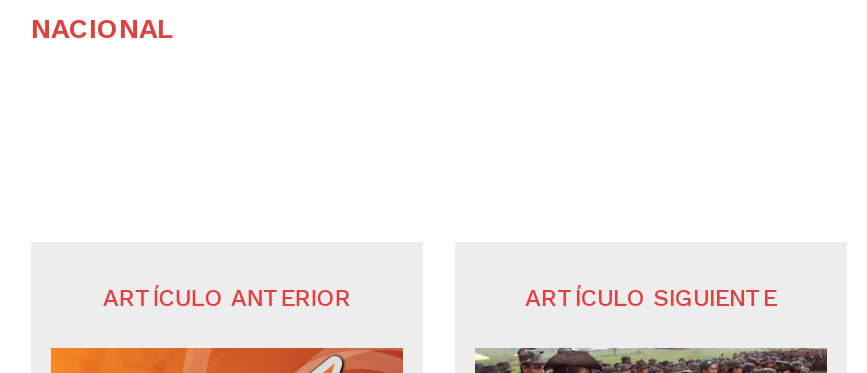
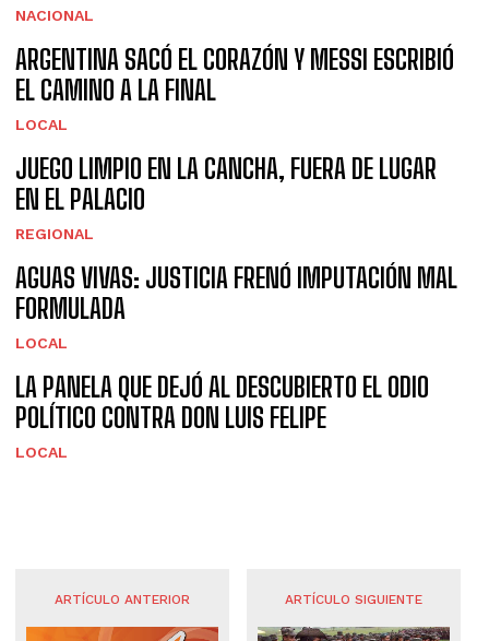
+ ARGENTINA SACÓ EL CORAZÓN Y MESSI ESCRIBIÓ
+ EL CAMINO A LA FINAL
+ LOCAL
+ JUEGO LIMPIO EN LA CANCHA, FUERA DE LUGAR
+ EN EL PALACIO
+ REGIONAL
+ AGUAS VIVAS: JUSTICIA FRENÓ IMPUTACIÓN MAL
+ FORMULADA
+ LOCAL
+ LA PANELA QUE DEJÓ AL DESCUBIERTO EL ODIO
+ POLÍTICO CONTRA DON LUIS FELIPE
+ LOCAL
